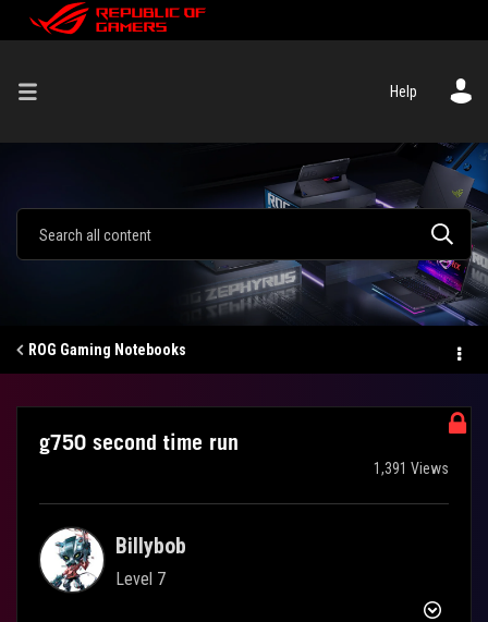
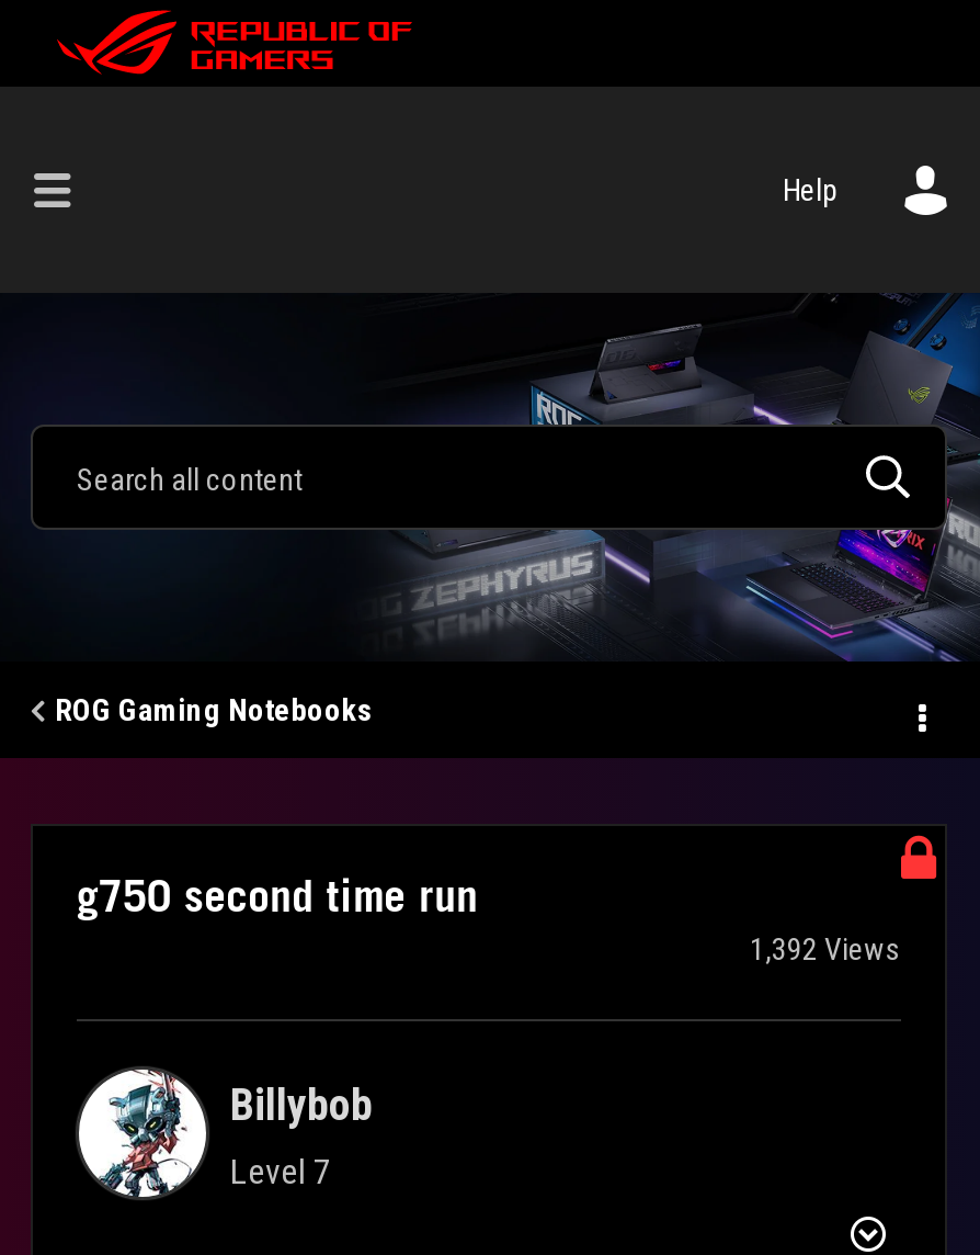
- 1,391 Views
+ 1,392 Views
